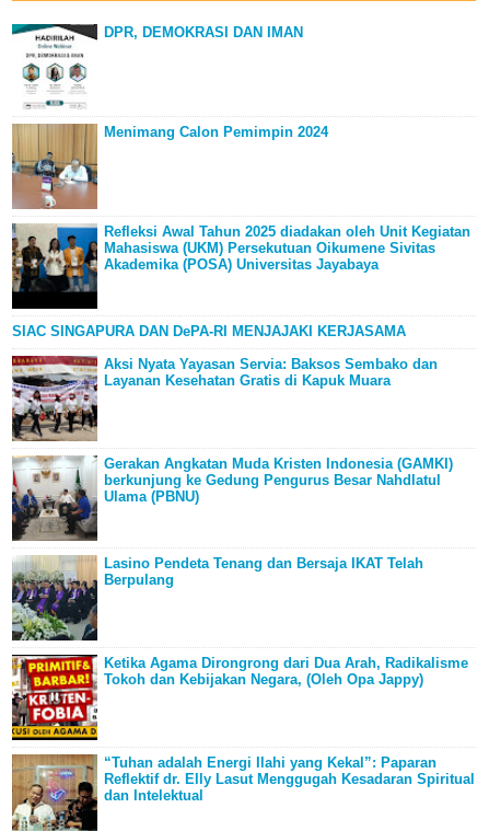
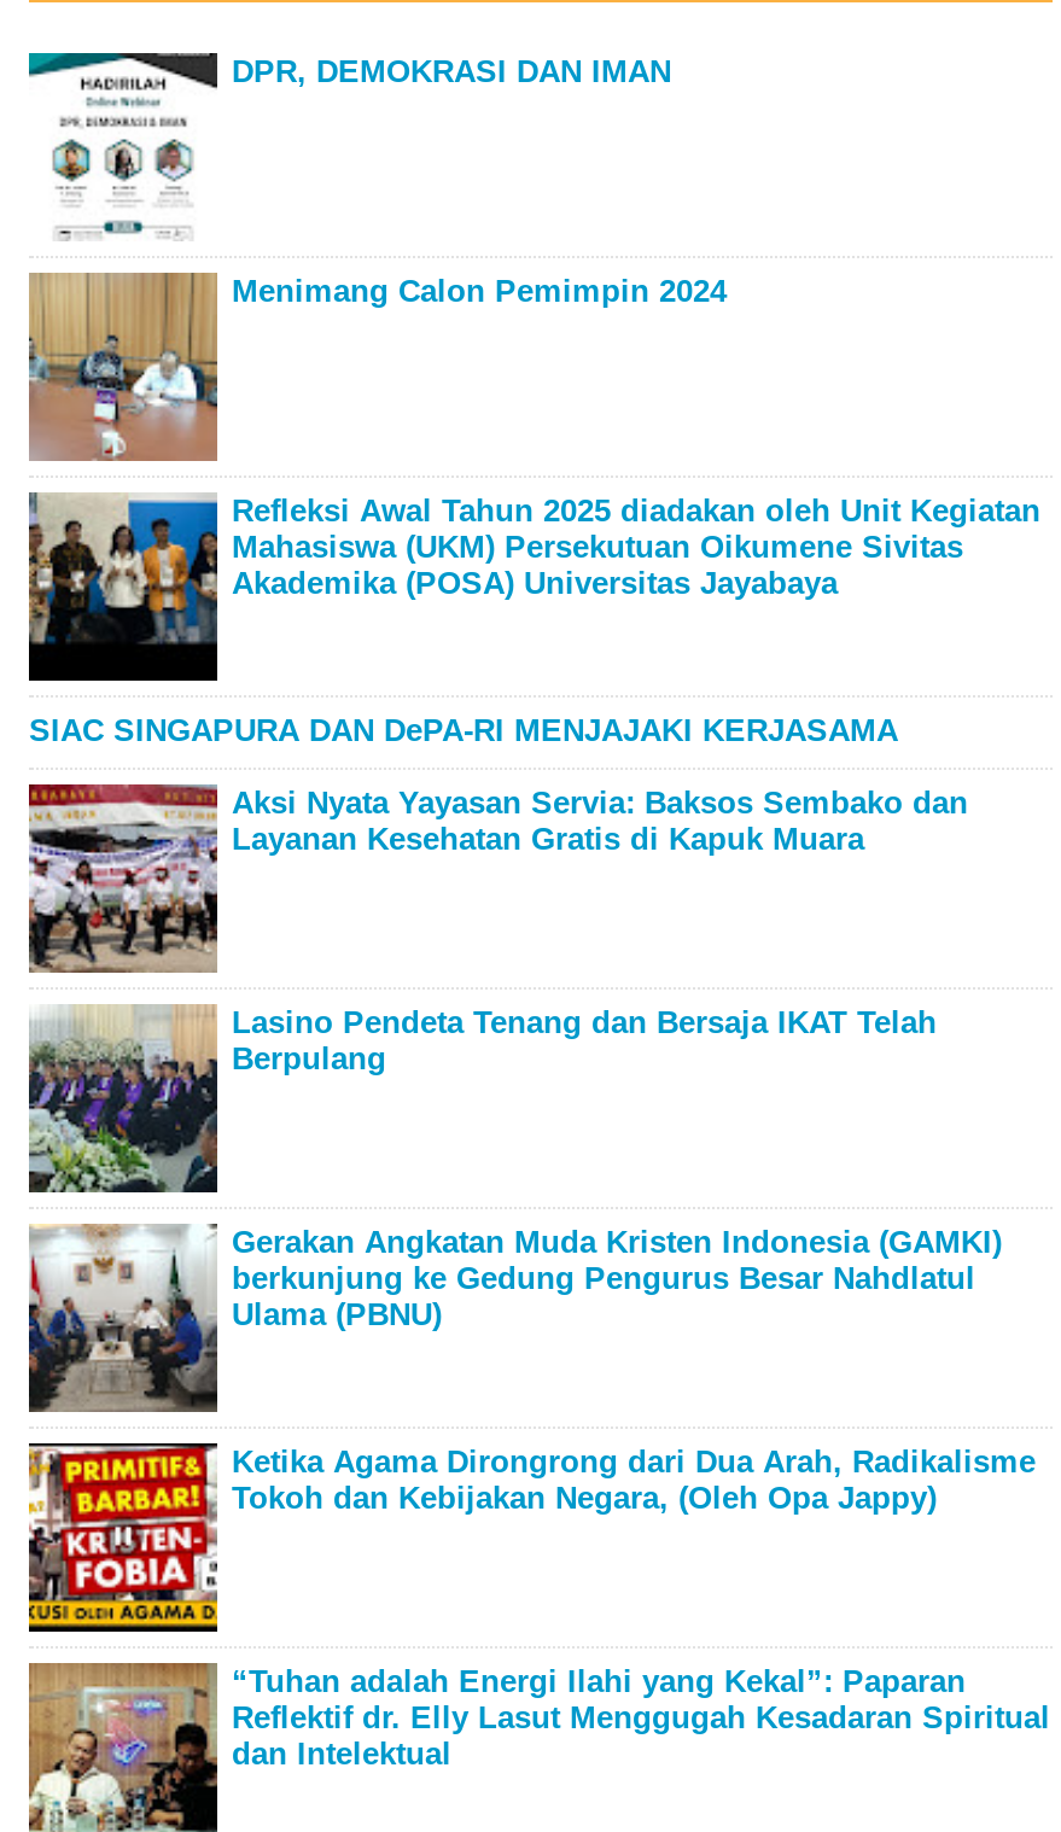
moved down: Gerakan Angkatan Muda Kristen Indonesia (GAMKI) | berkunjung ke Gedung Pengurus Besar Nahdlatul | Ulama (PBNU)

moved up: [image] | Lasino Pendeta Tenang dan Bersaja IKAT Telah | Berpulang
